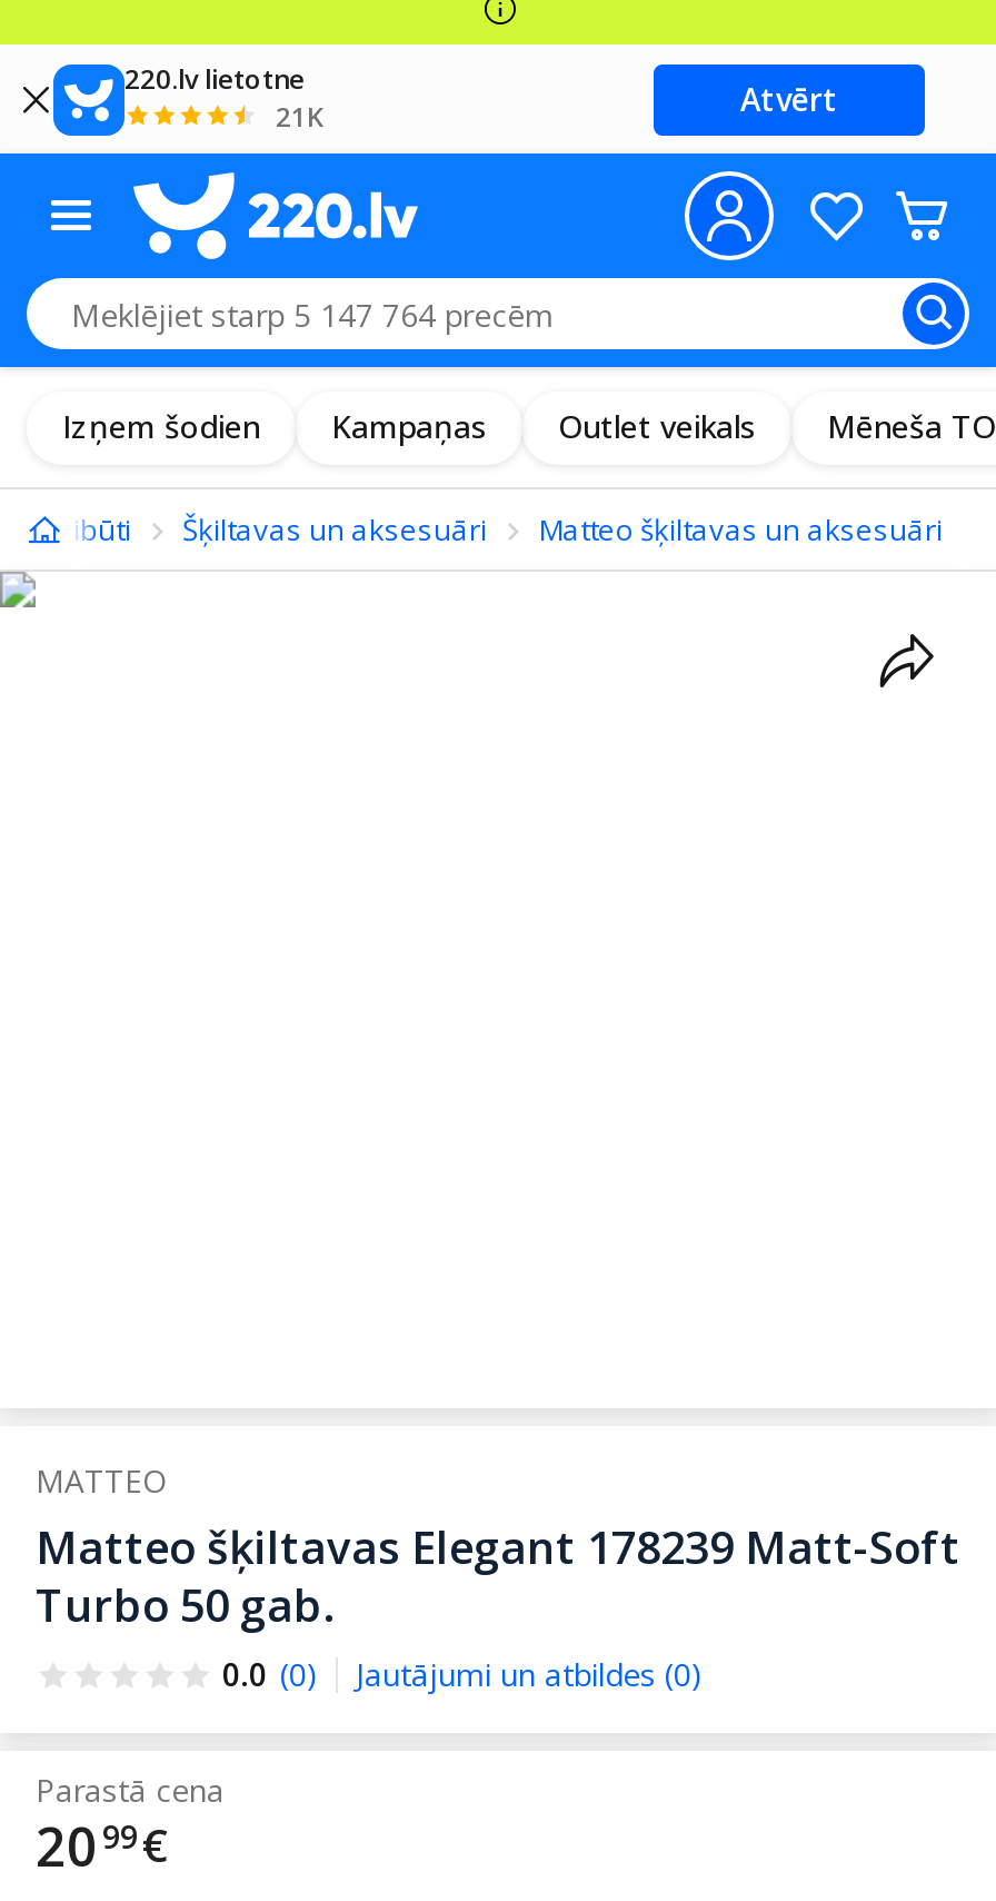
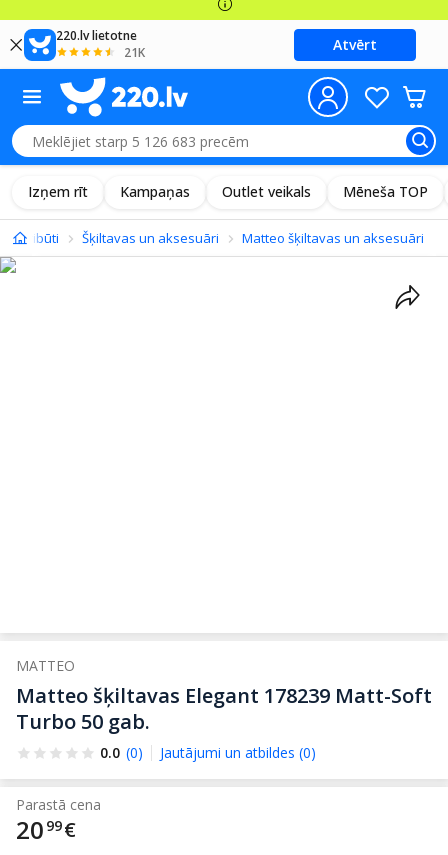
- Izņem šodien
+ Izņem rīt
